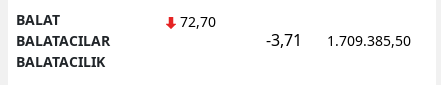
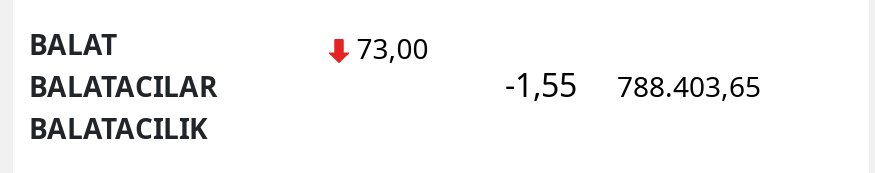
- 72,70
+ 73,00

- -3,71
+ -1,55

- 1.709.385,50
+ 788.403,65
